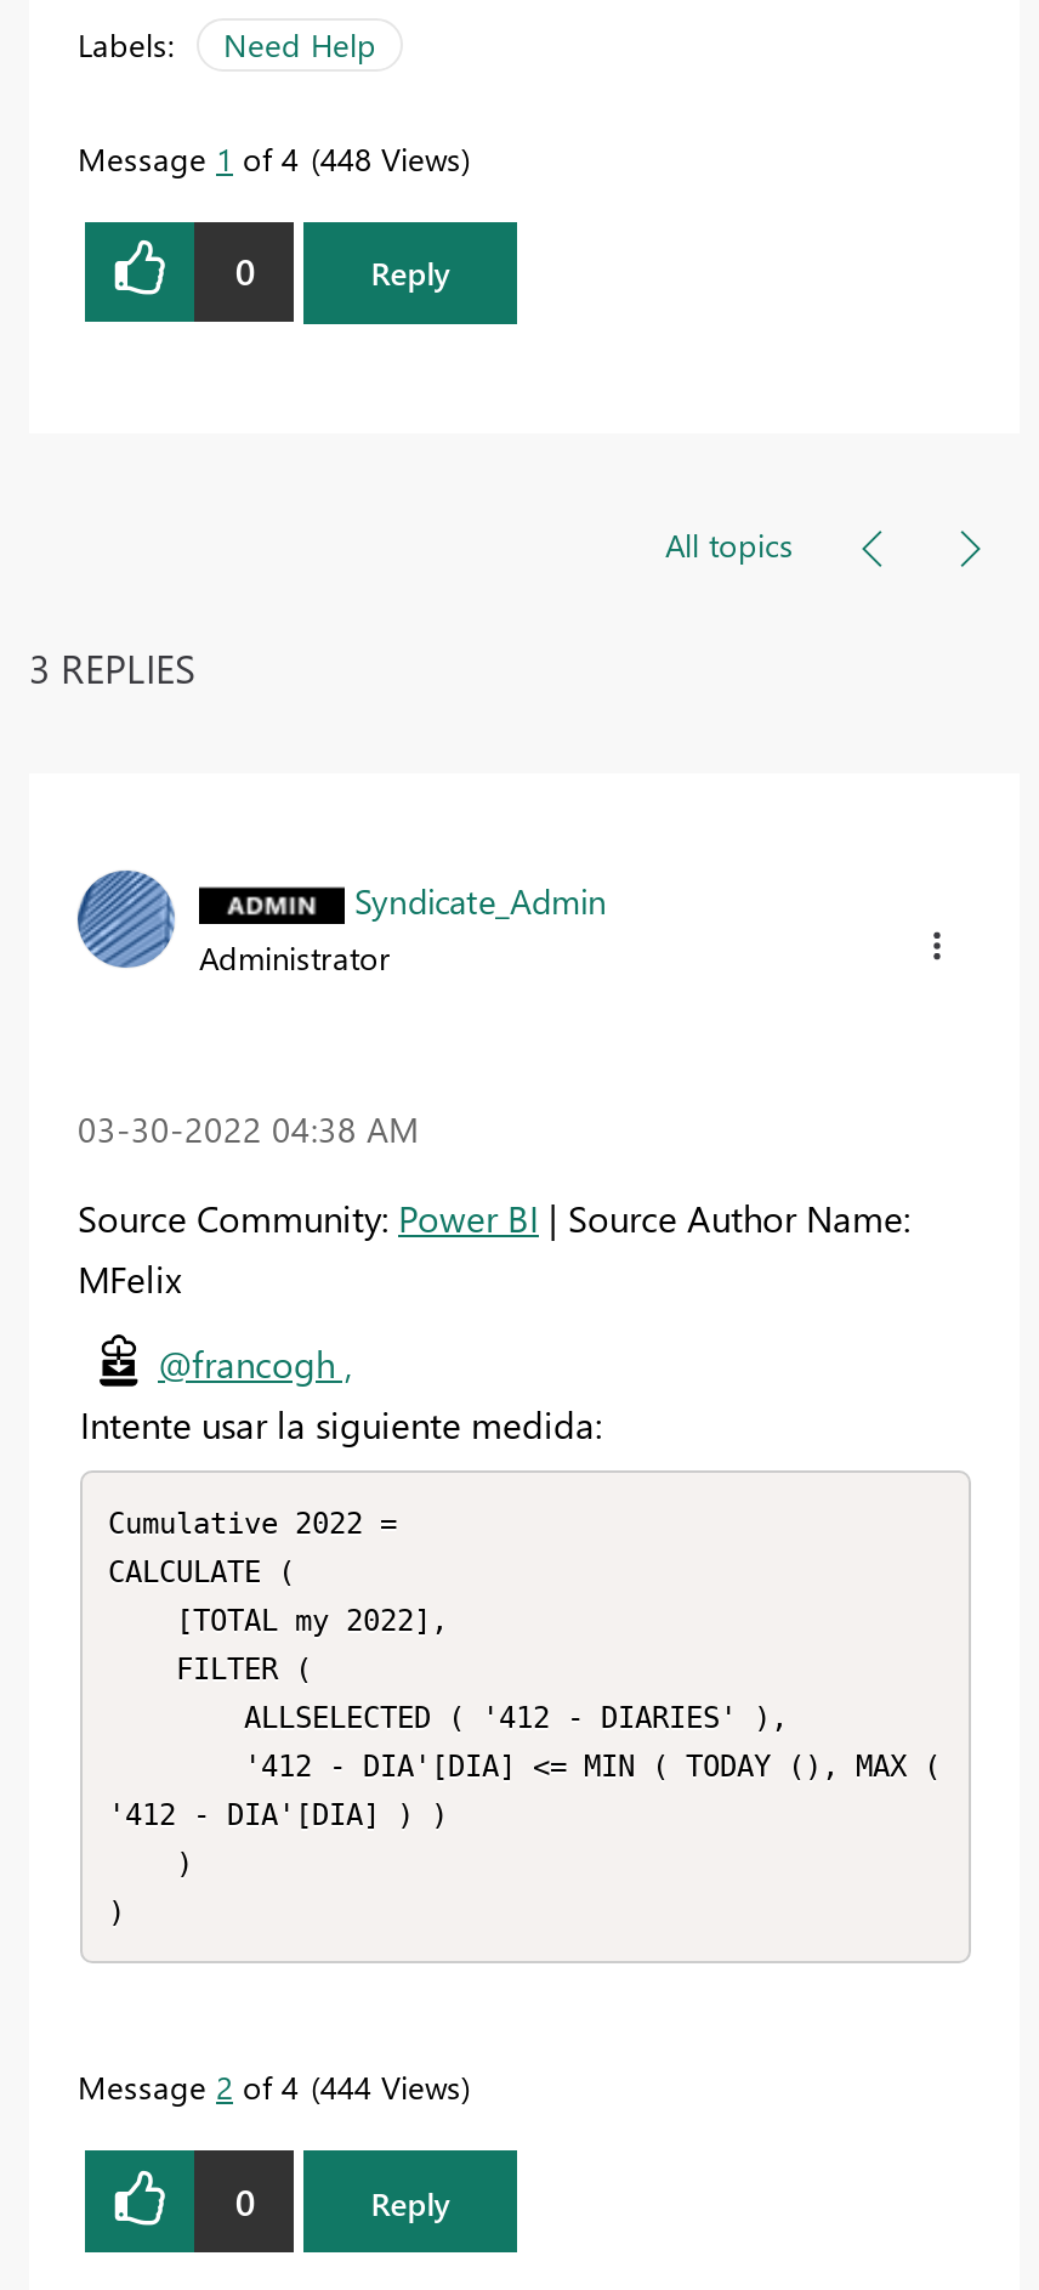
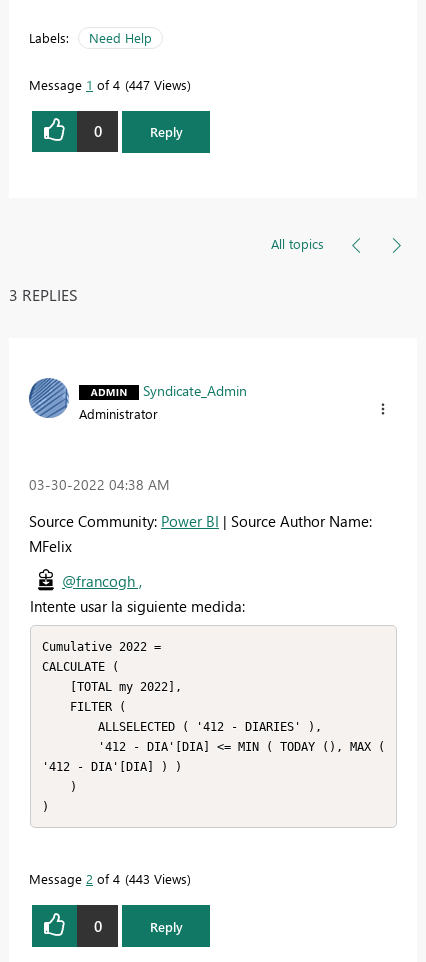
- Message 1 of 4 448 Views
+ Message 1 of 4 447 Views

- Message 2 of 4 444 Views
+ Message 2 of 4 443 Views
